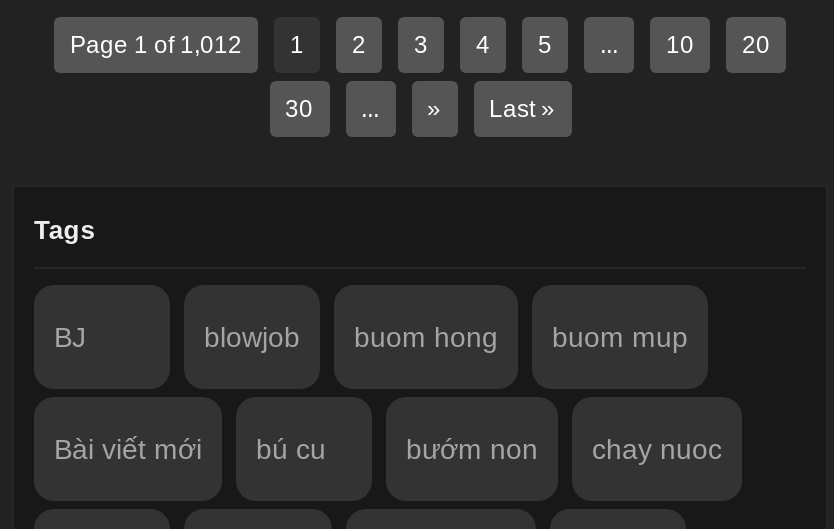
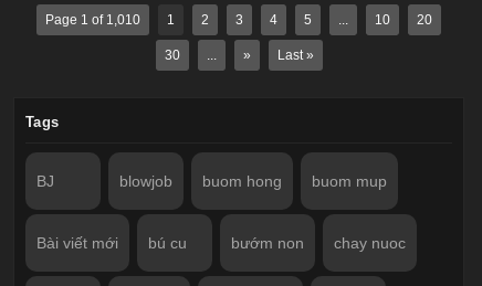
- Page 1 of 1,012
+ Page 1 of 1,010
